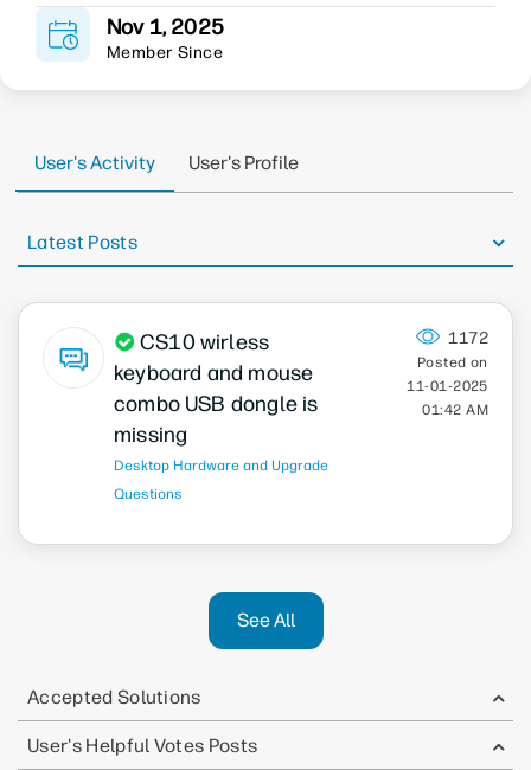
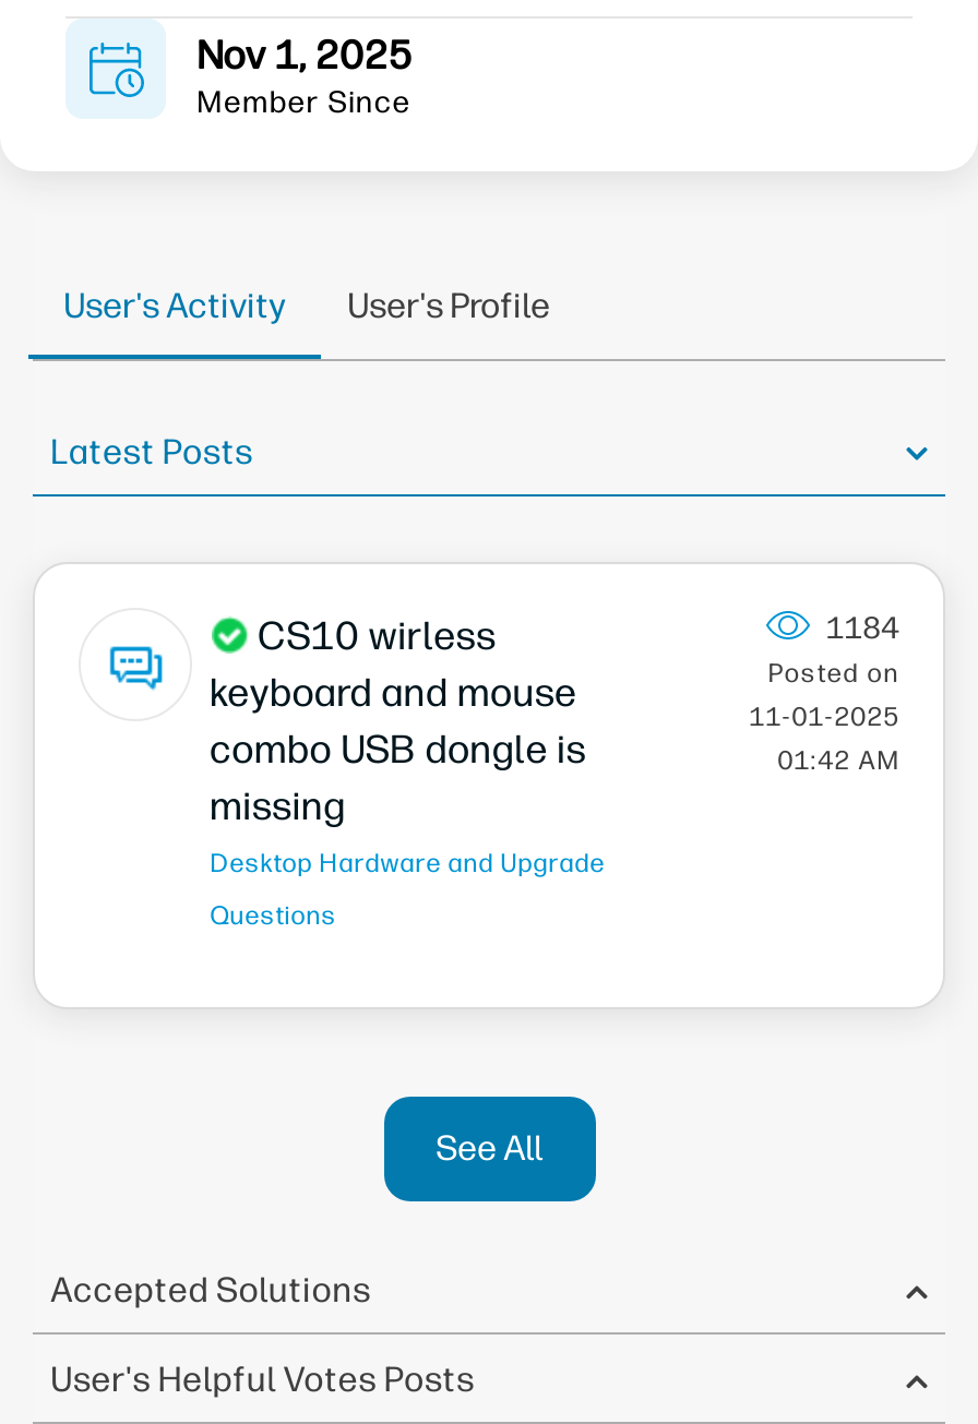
- 1172
+ 1184
